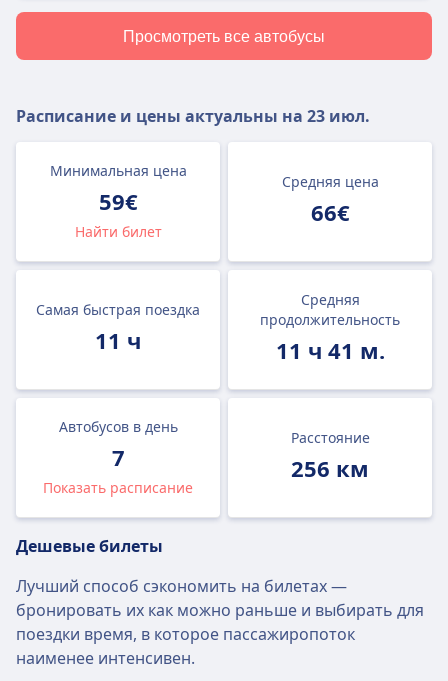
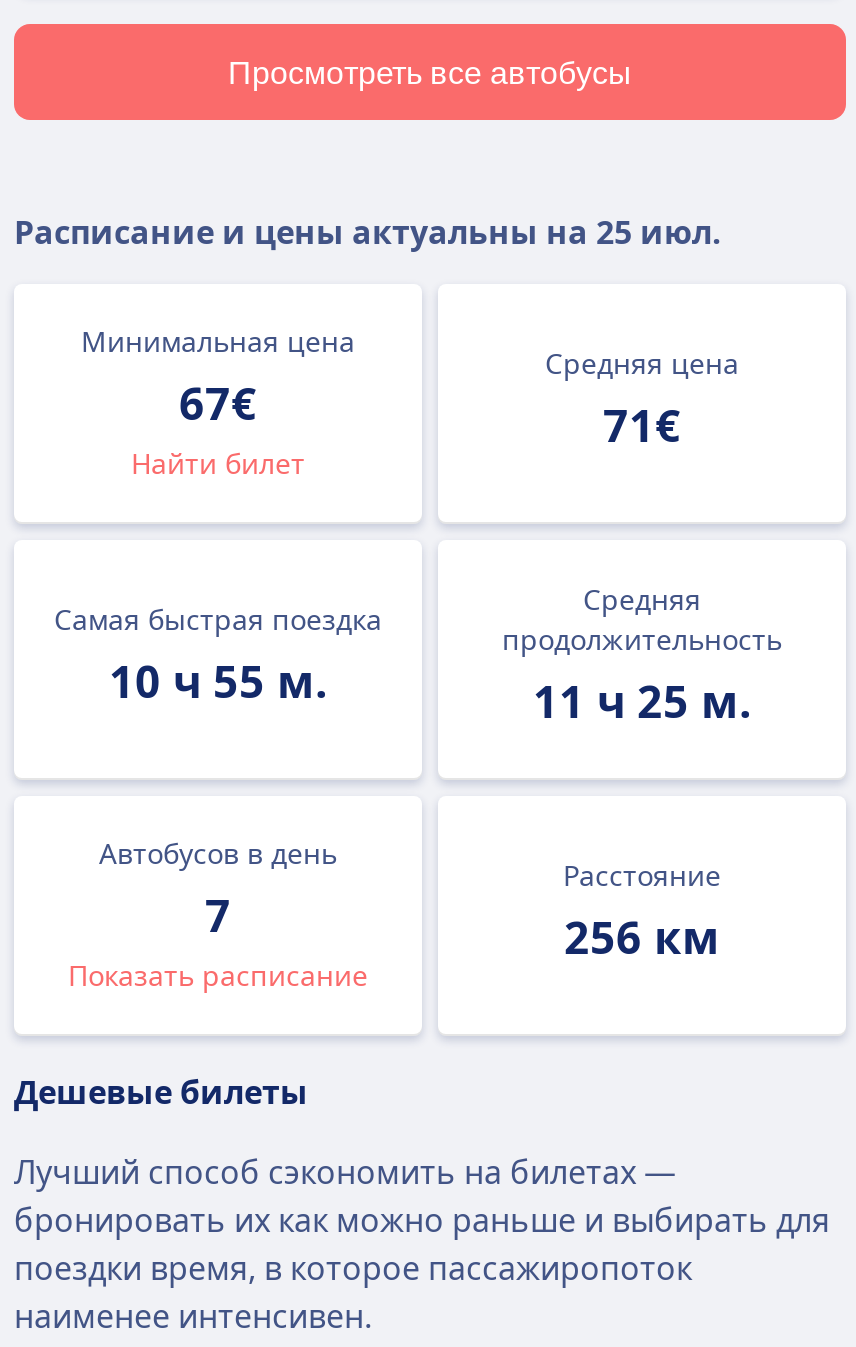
- Расписание и цены актуальны на 23 июл.
+ Расписание и цены актуальны на 25 июл.

- 59€
+ 67€

- 66€
+ 71€

- 11 ч
+ 10 ч 55 м.

- 11 ч 41 м.
+ 11 ч 25 м.
